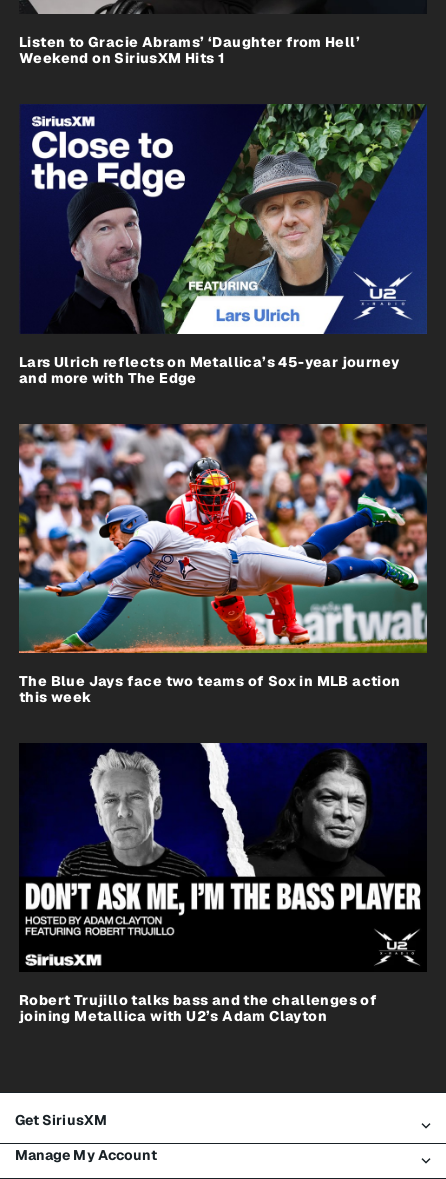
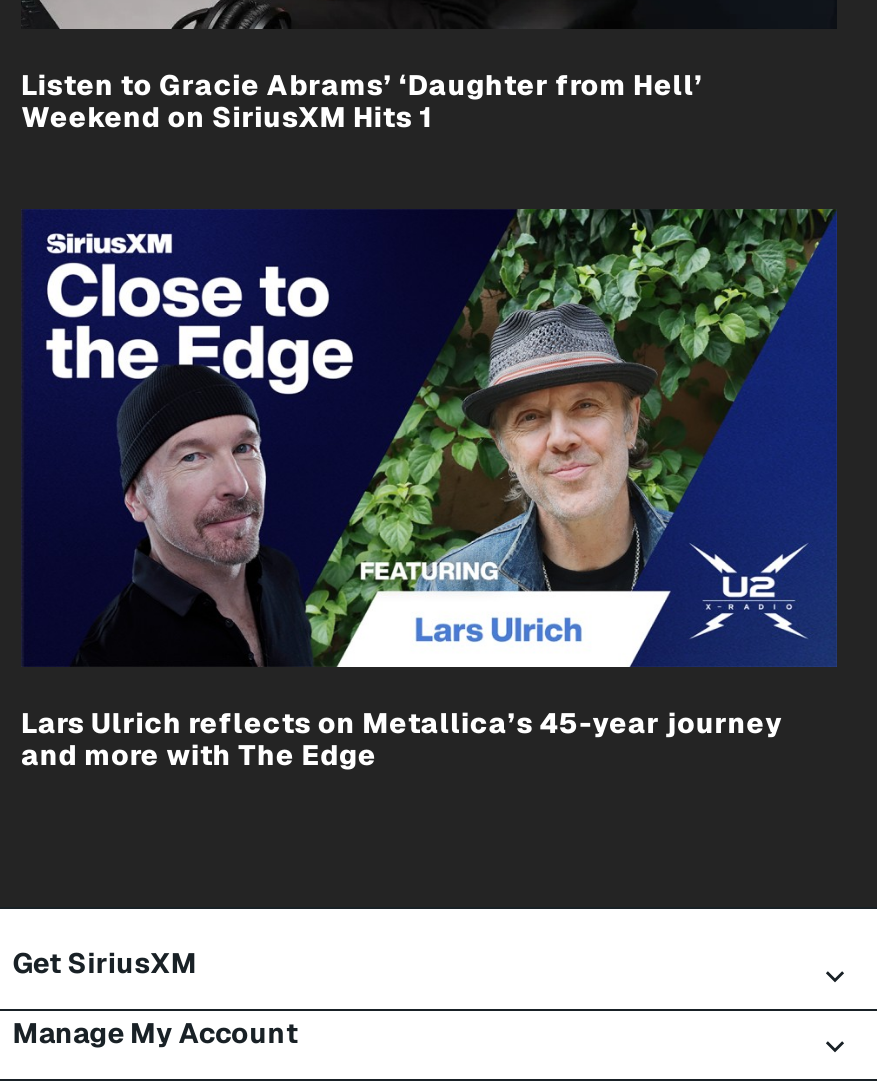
- [image]
- The Blue Jays face two teams of Sox in MLB action
- this week

- [image]
- Robert Trujillo talks bass and the challenges of
- joining Metallica with U2’s Adam Clayton
